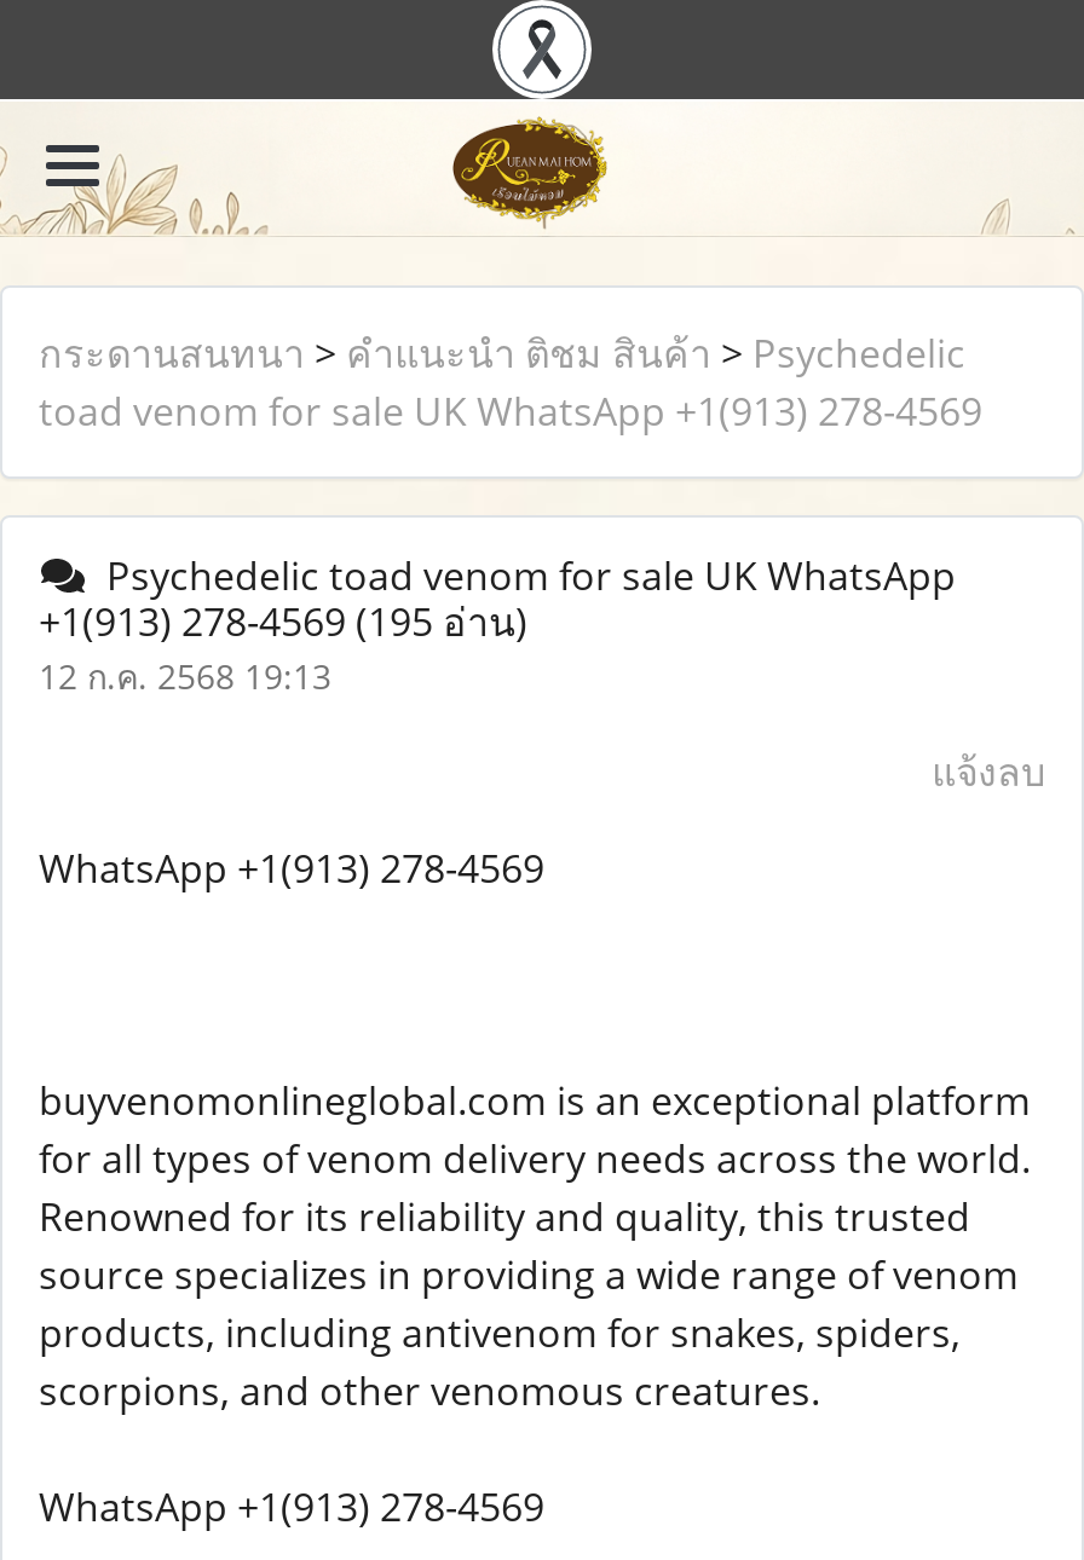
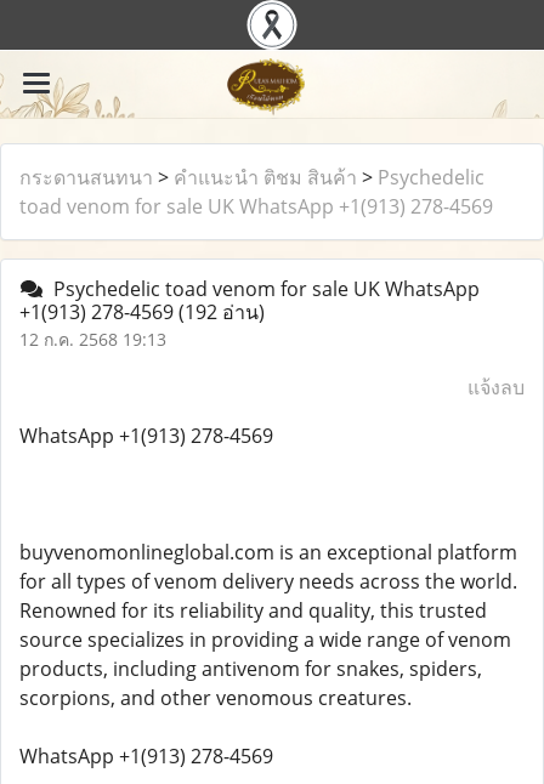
- +1(913) 278-4569 (195 อ่าน)
+ +1(913) 278-4569 (192 อ่าน)
